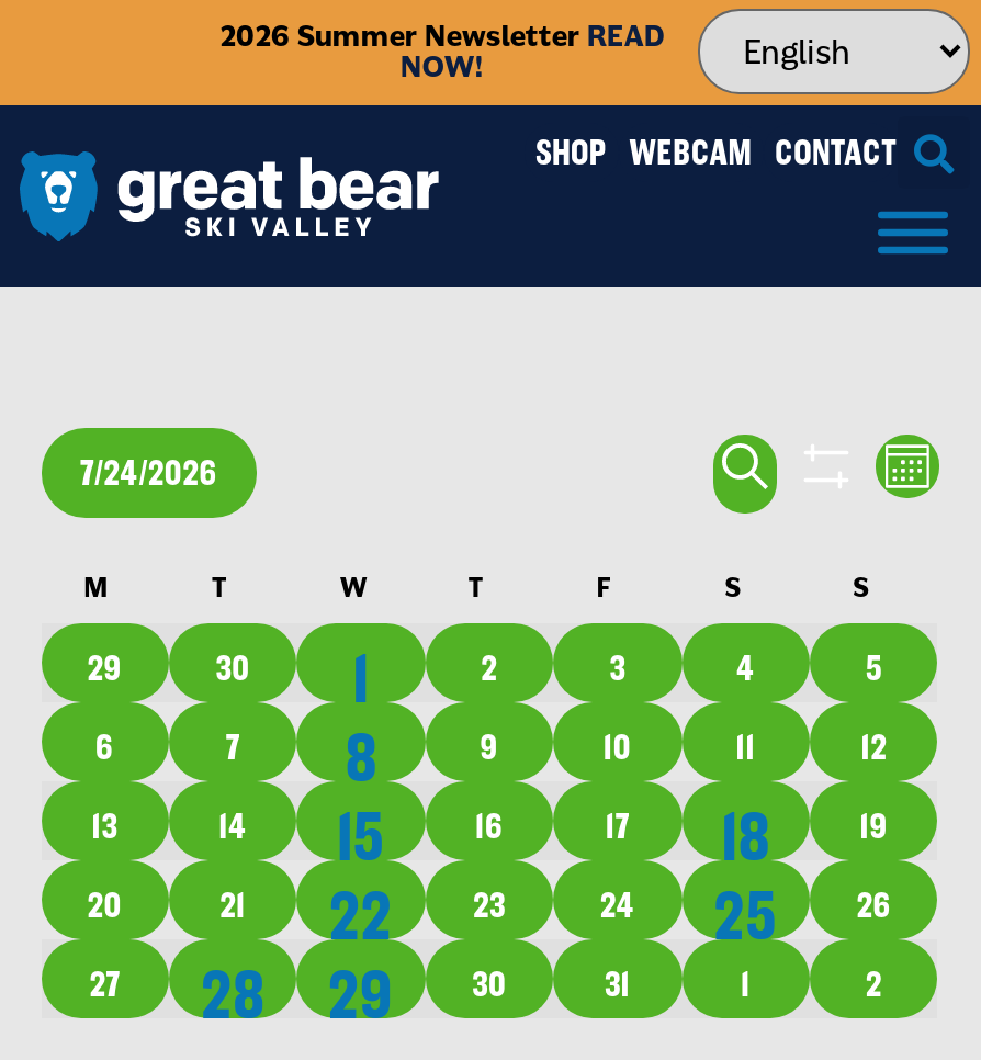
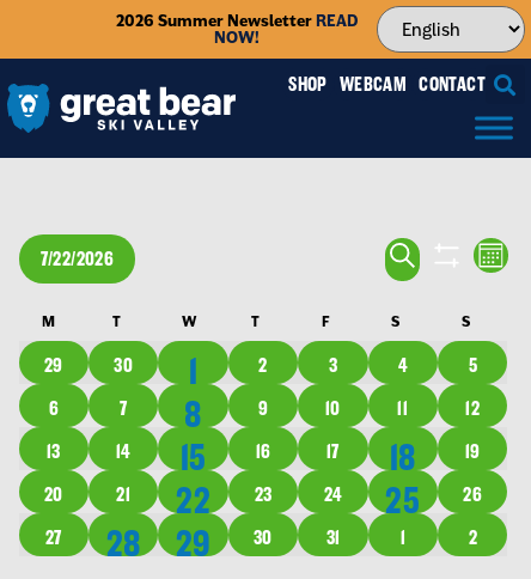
- 7/24/2026
+ 7/22/2026
